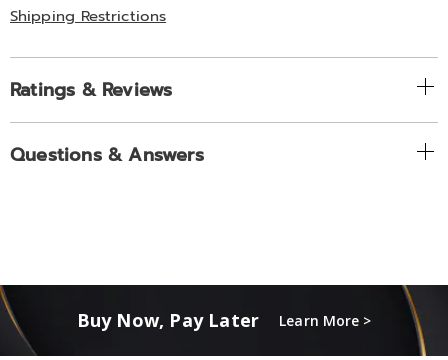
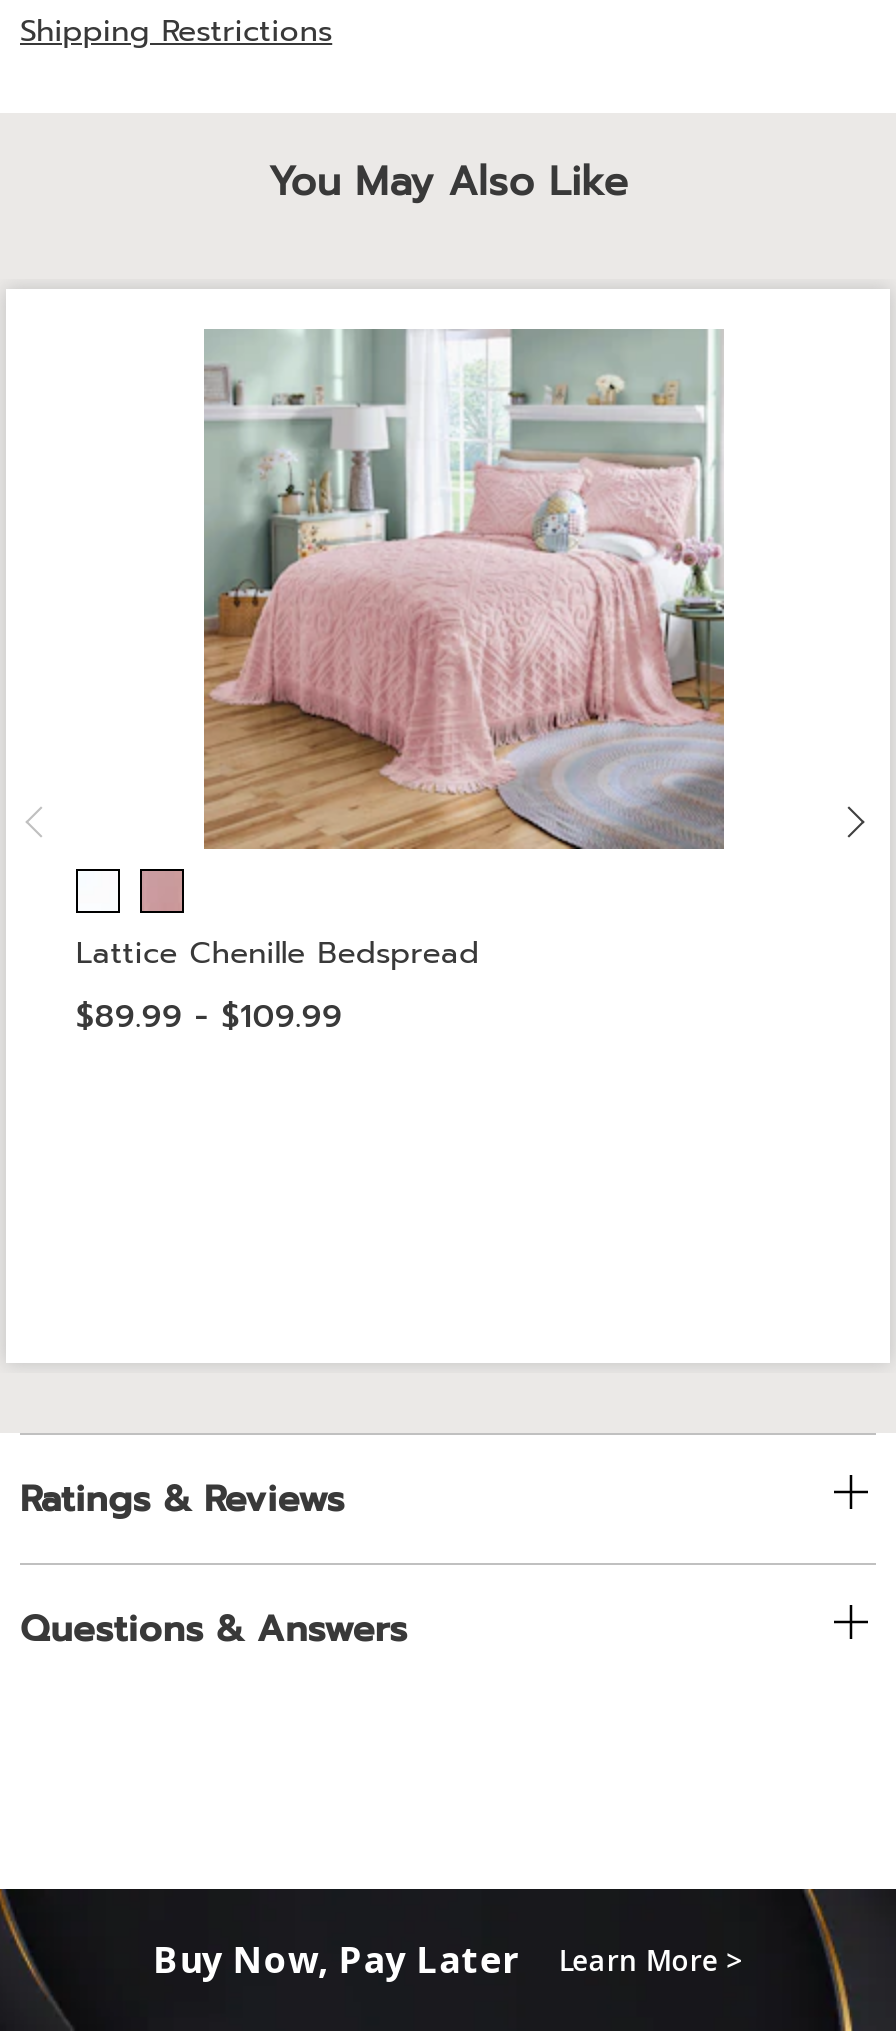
+ [image]
+ Lattice Chenille Bedspread
+ $89.99 - $109.99

+ You May Also Like
